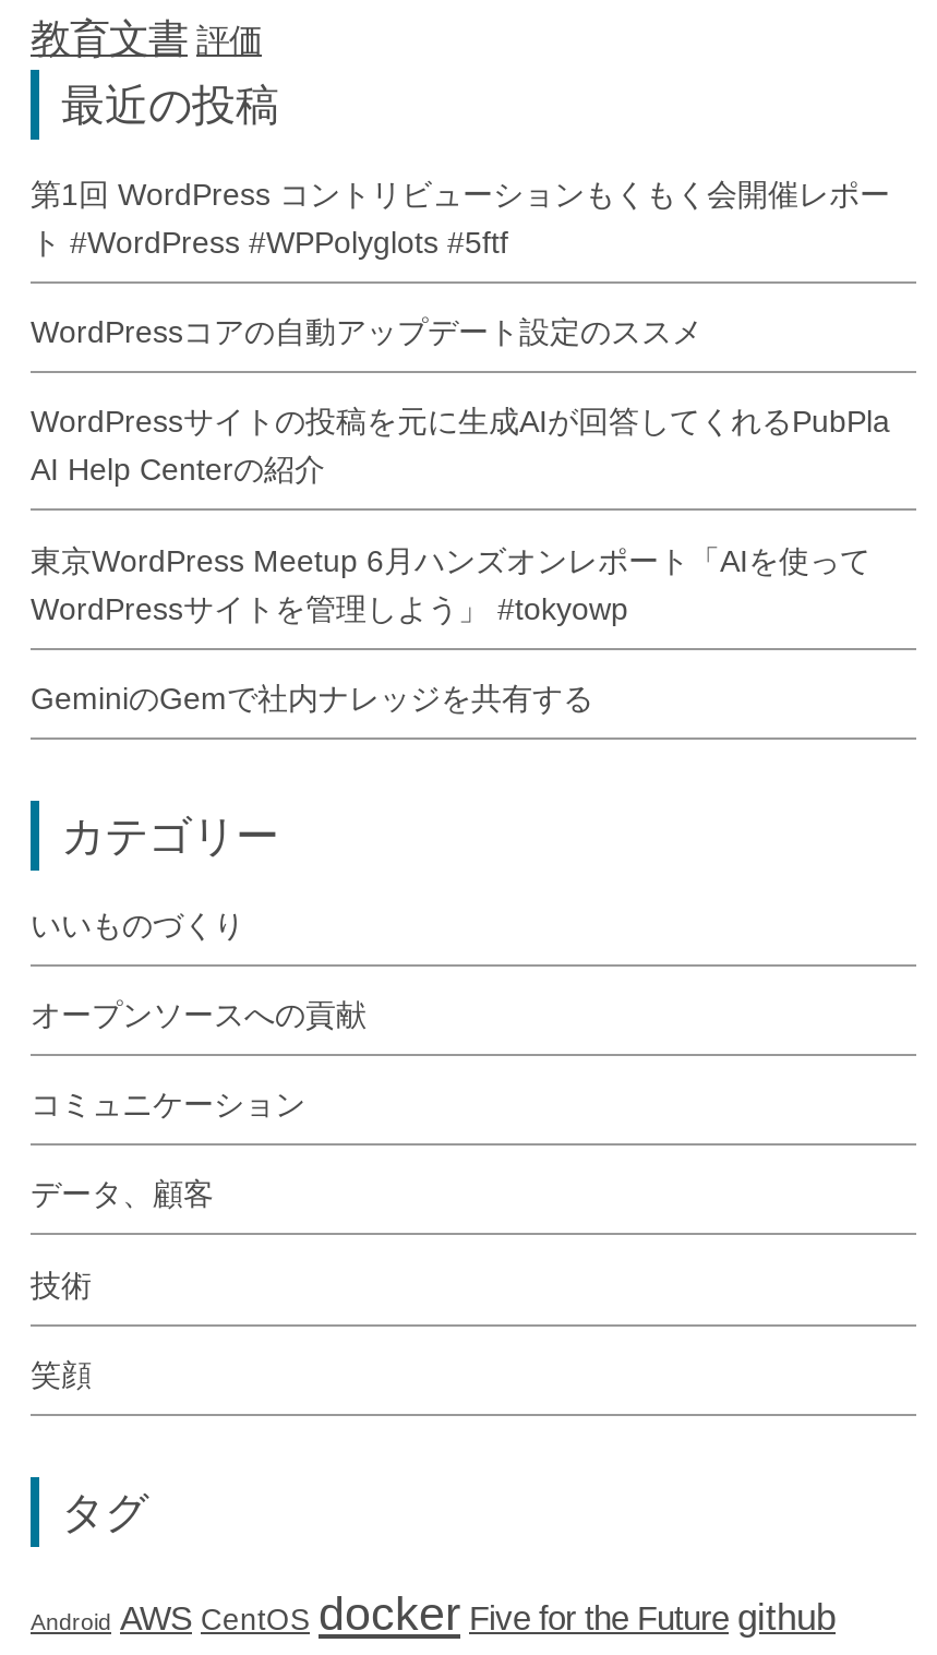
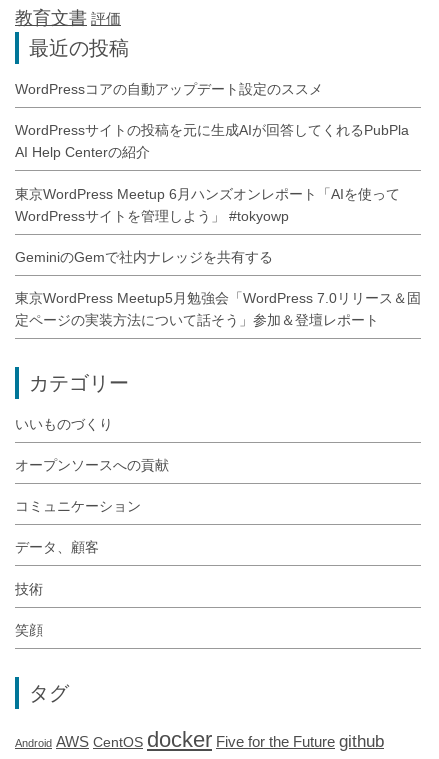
- 第1回 WordPress コントリビューションもくもく会開催レポー
- ト #WordPress #WPPolyglots #5ftf

moved up: WordPressコアの自動アップデート設定のススメ | WordPressサイトの投稿を元に生成AIが回答してくれるPubPla | AI Help Centerの紹介 | 東京WordPress Meetup 6月ハンズオンレポート「AIを使って | WordPressサイトを管理しよう」 #tokyowp | GeminiのGemで社内ナレッジを共有する

+ 東京WordPress Meetup5月勉強会「WordPress 7.0リリース＆固
+ 定ページの実装方法について話そう」参加＆登壇レポート
